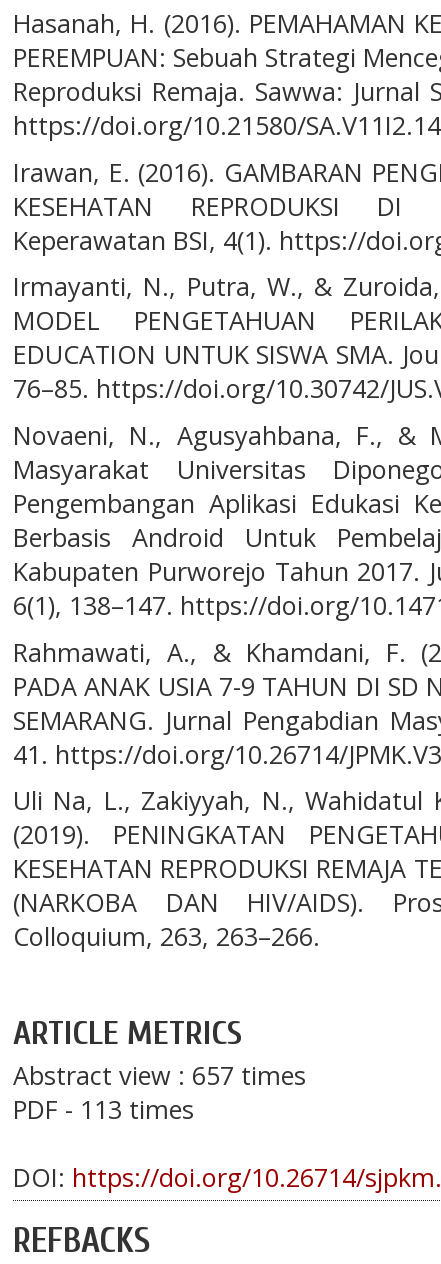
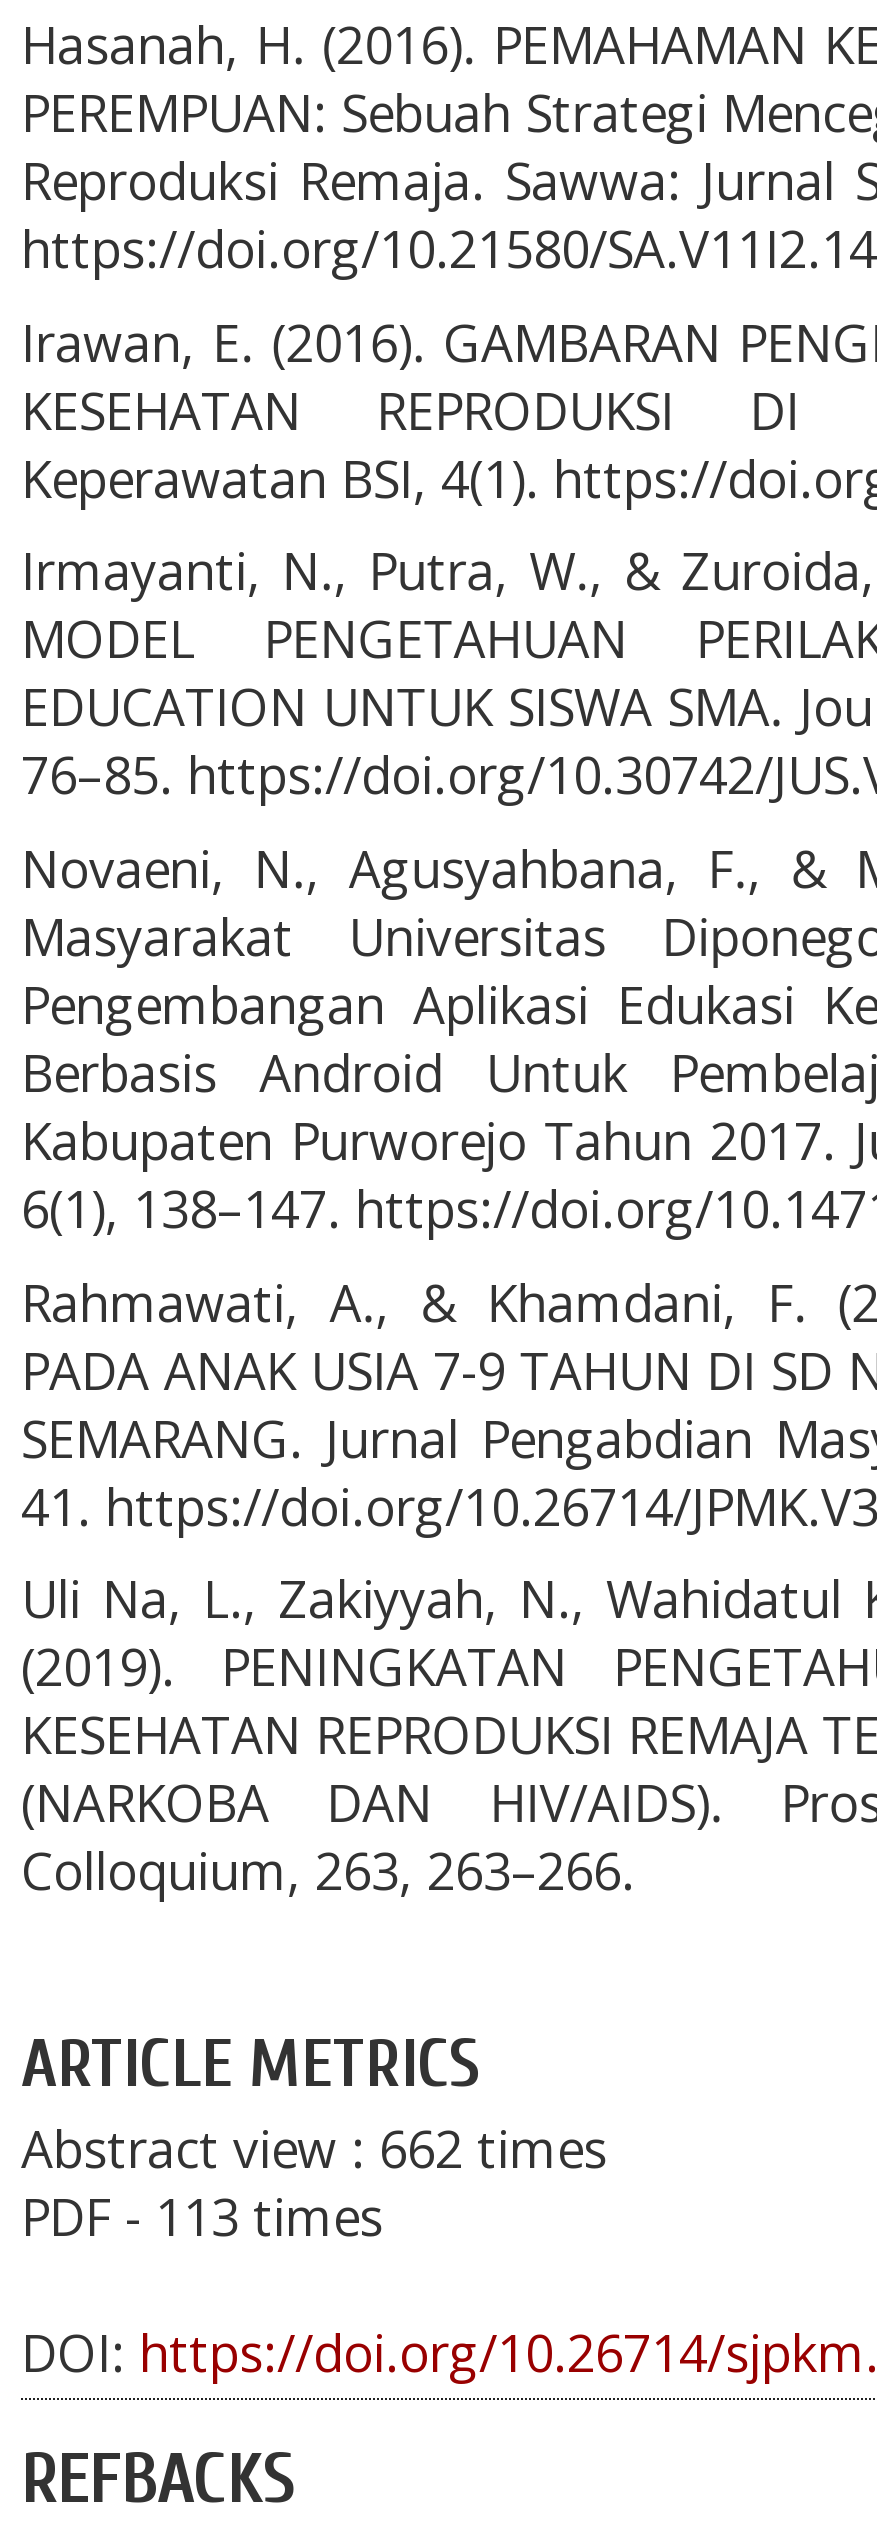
- Abstract view : 657 times
+ Abstract view : 662 times
